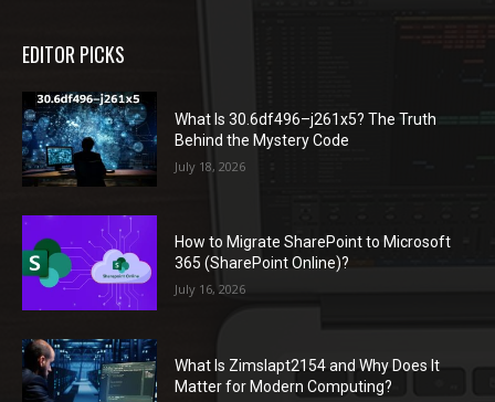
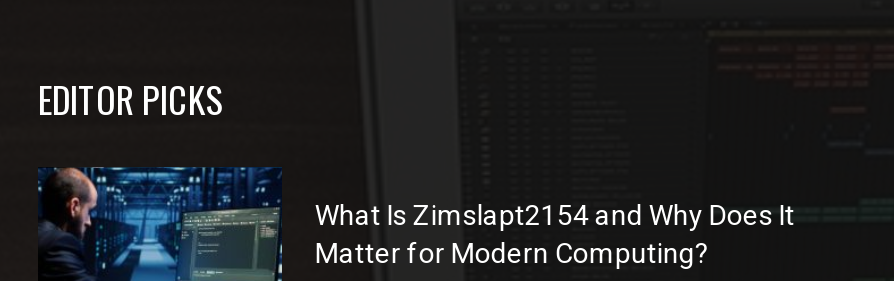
- [image]
- What Is 30.6df496–j261x5? The Truth
- Behind the Mystery Code
- July 18, 2026

- [image]
- How to Migrate SharePoint to Microsoft
- 365 (SharePoint Online)?
- July 16, 2026
